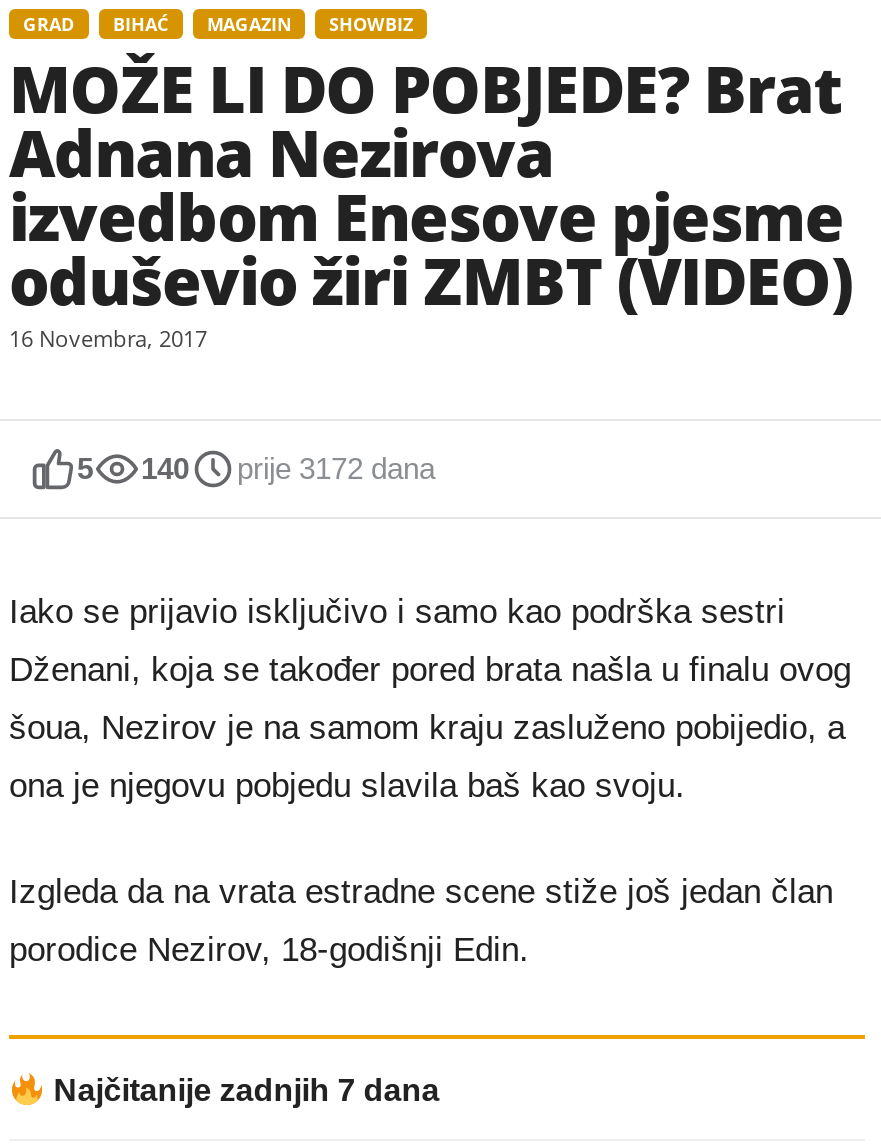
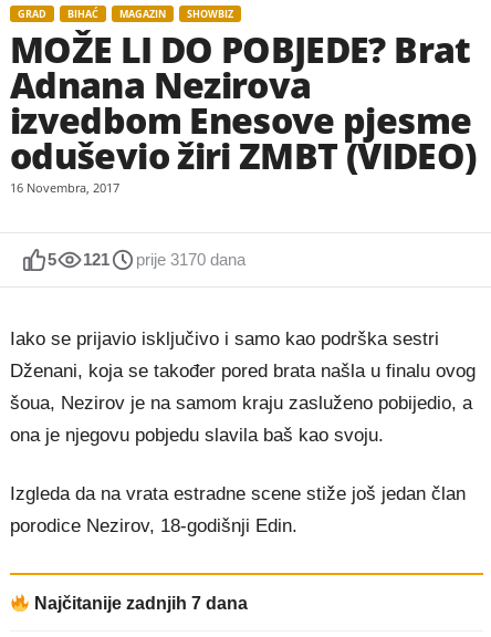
- 140
+ 121

- prije 3172 dana
+ prije 3170 dana
